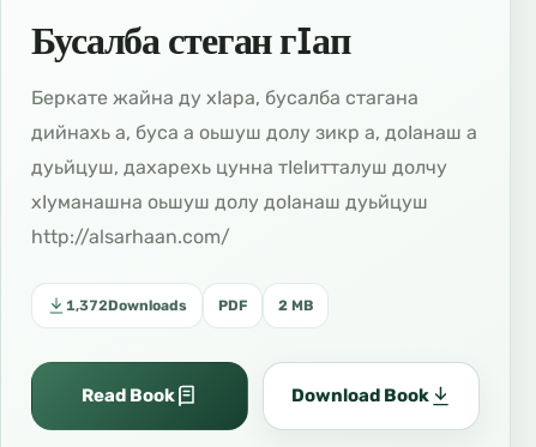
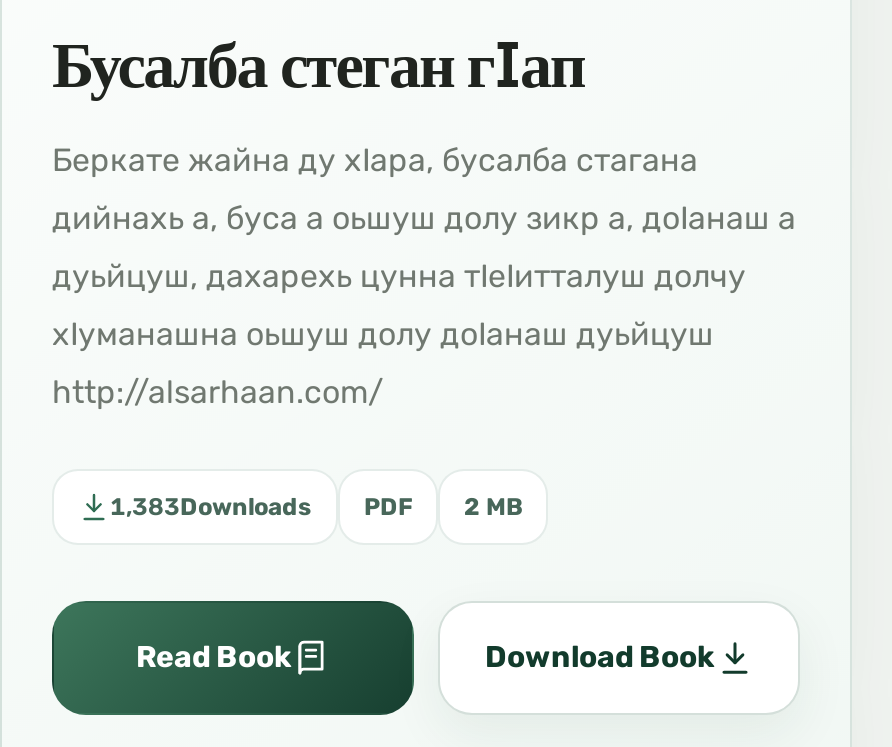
- 1,372Downloads PDF 2 MB
+ 1,383Downloads PDF 2 MB
